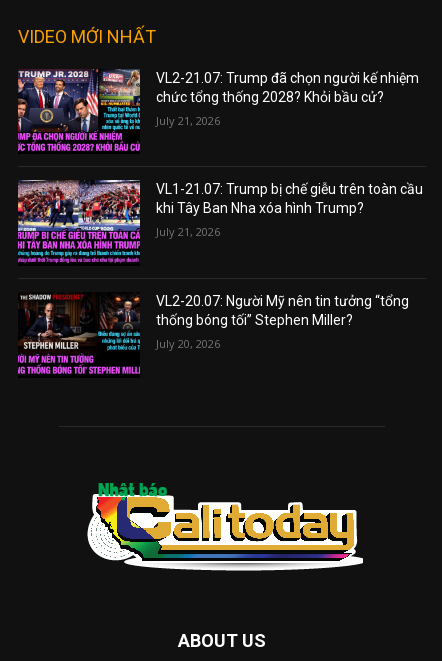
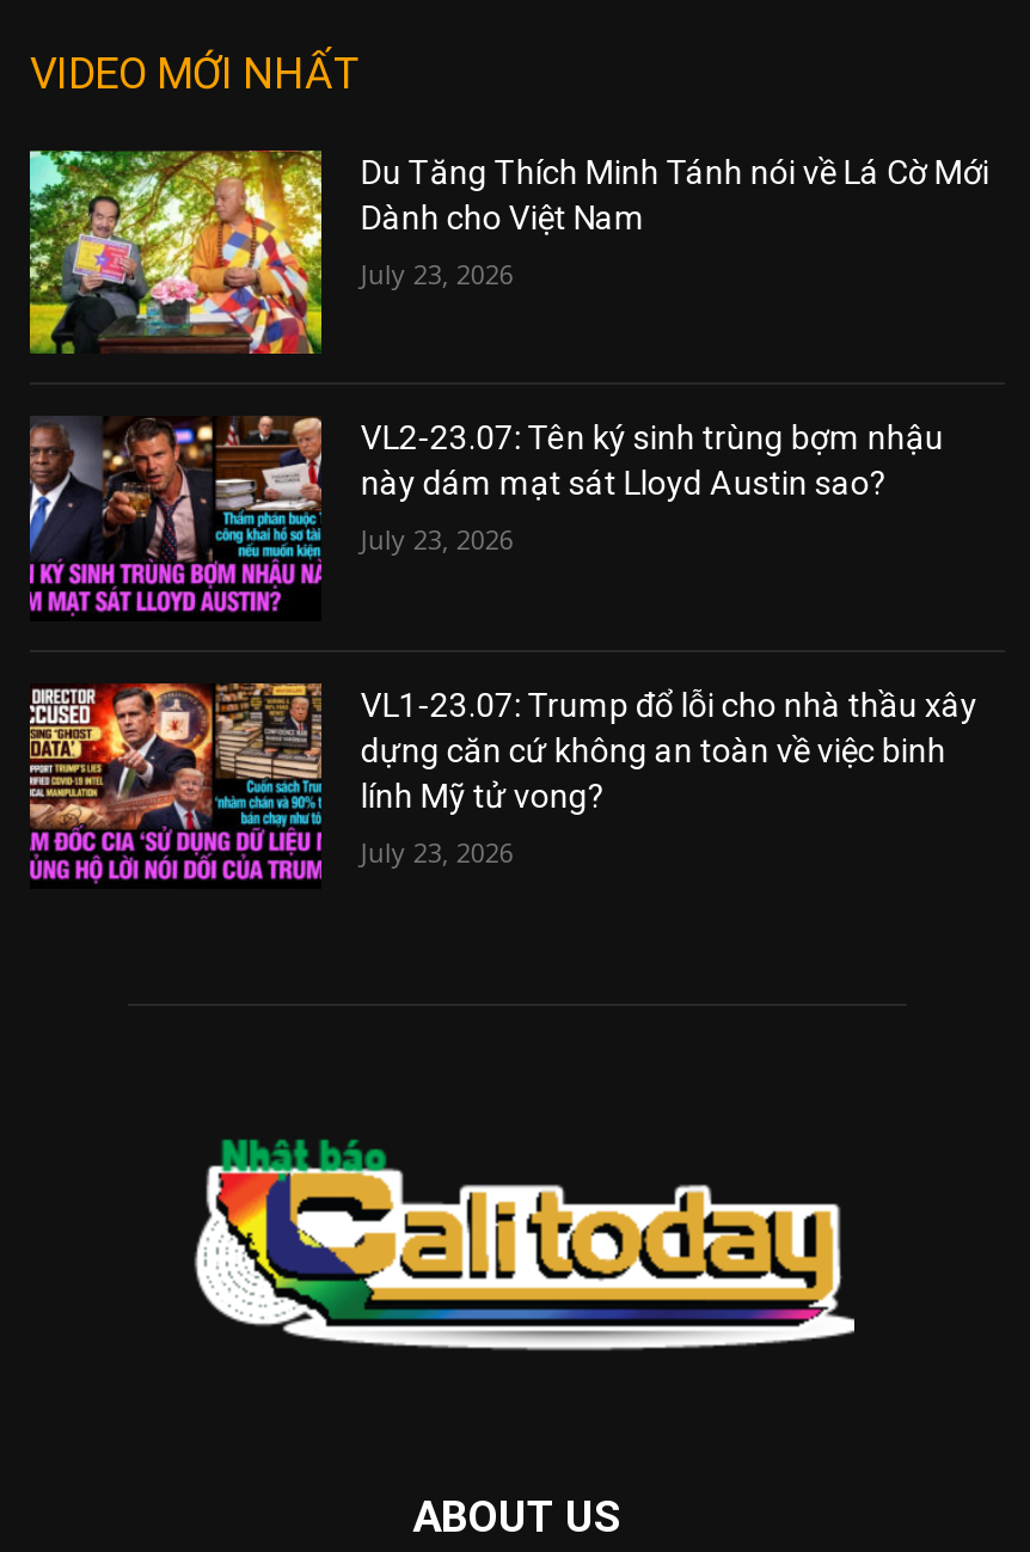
- [image]
- VL2-21.07: Trump đã chọn người kế nhiệm
- chức tổng thống 2028? Khỏi bầu cử?
+ [image]
+ Du Tăng Thích Minh Tánh nói về Lá Cờ Mới
+ Dành cho Việt Nam

- July 21, 2026
+ July 23, 2026

- [image]
- VL1-21.07: Trump bị chế giễu trên toàn cầu
- khi Tây Ban Nha xóa hình Trump?
+ [image]
+ VL2-23.07: Tên ký sinh trùng bợm nhậu
+ này dám mạt sát Lloyd Austin sao?

- July 21, 2026
+ July 23, 2026

- [image]
- VL2-20.07: Người Mỹ nên tin tưởng “tổng
- thống bóng tối” Stephen Miller?
+ [image]
+ VL1-23.07: Trump đổ lỗi cho nhà thầu xây
+ dựng căn cứ không an toàn về việc binh
+ lính Mỹ tử vong?

- July 20, 2026
+ July 23, 2026
